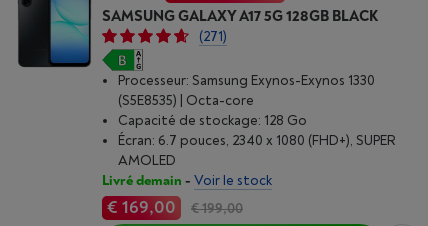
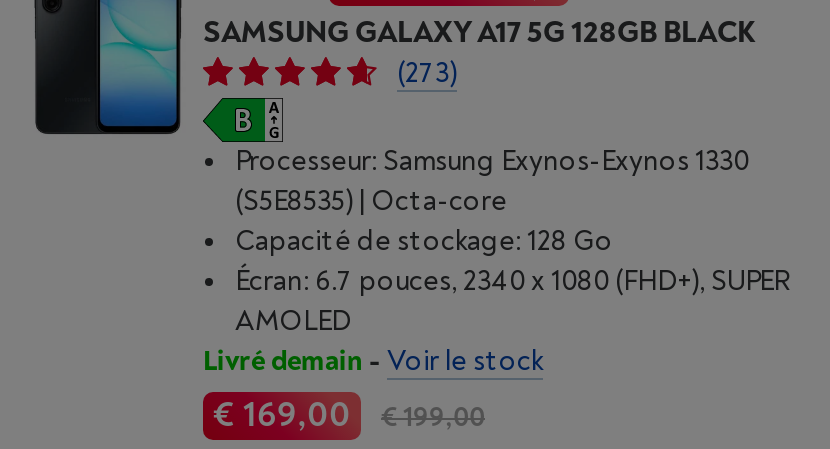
- (271)
+ (273)
